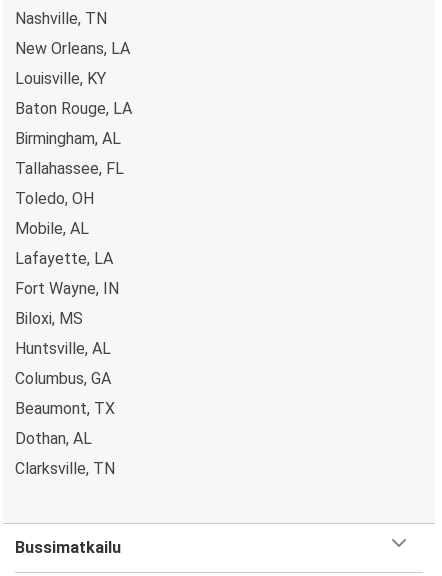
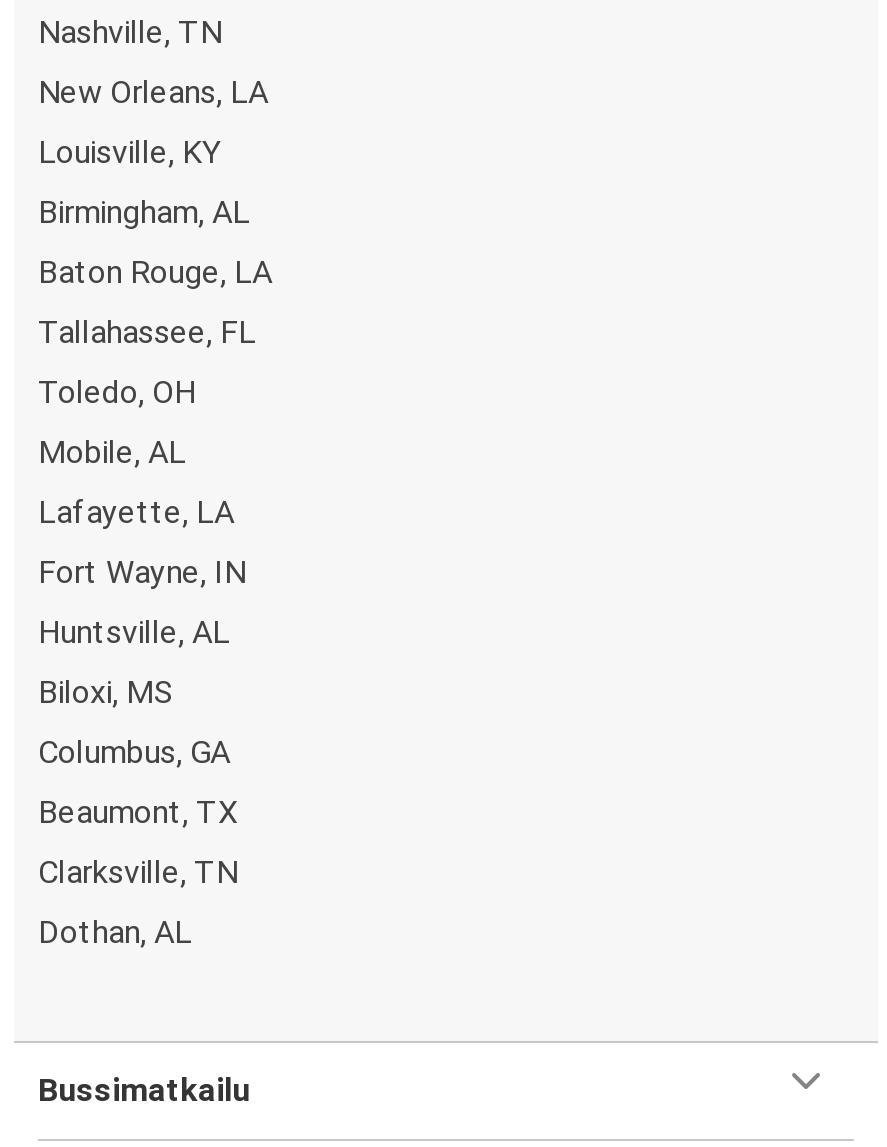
moved down: Baton Rouge, LA

moved up: Birmingham, AL

moved down: Biloxi, MS

moved up: Huntsville, AL

moved down: Dothan, AL

moved up: Clarksville, TN
